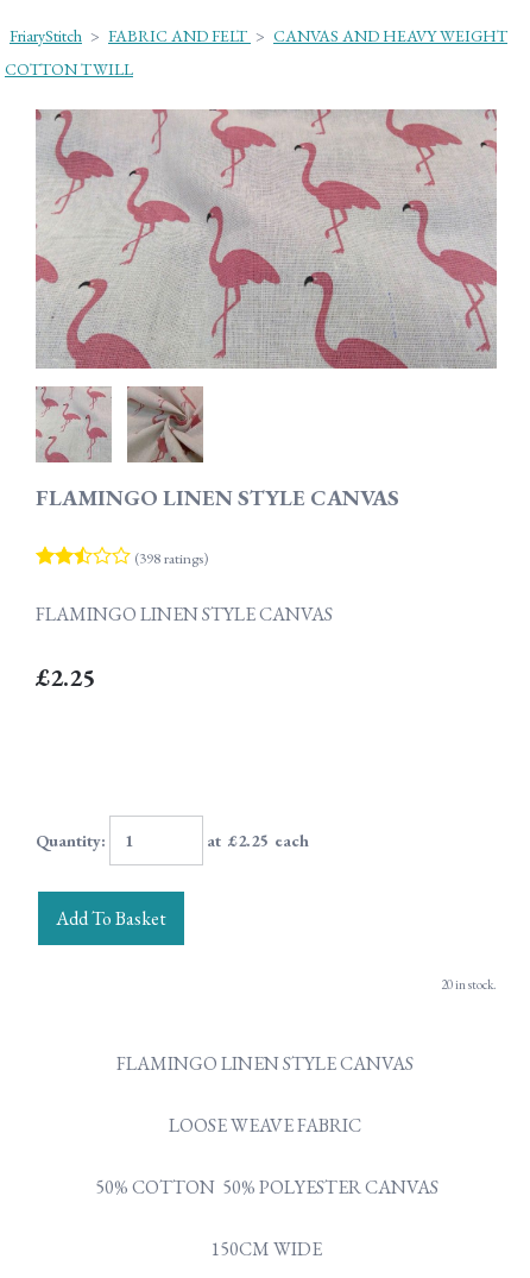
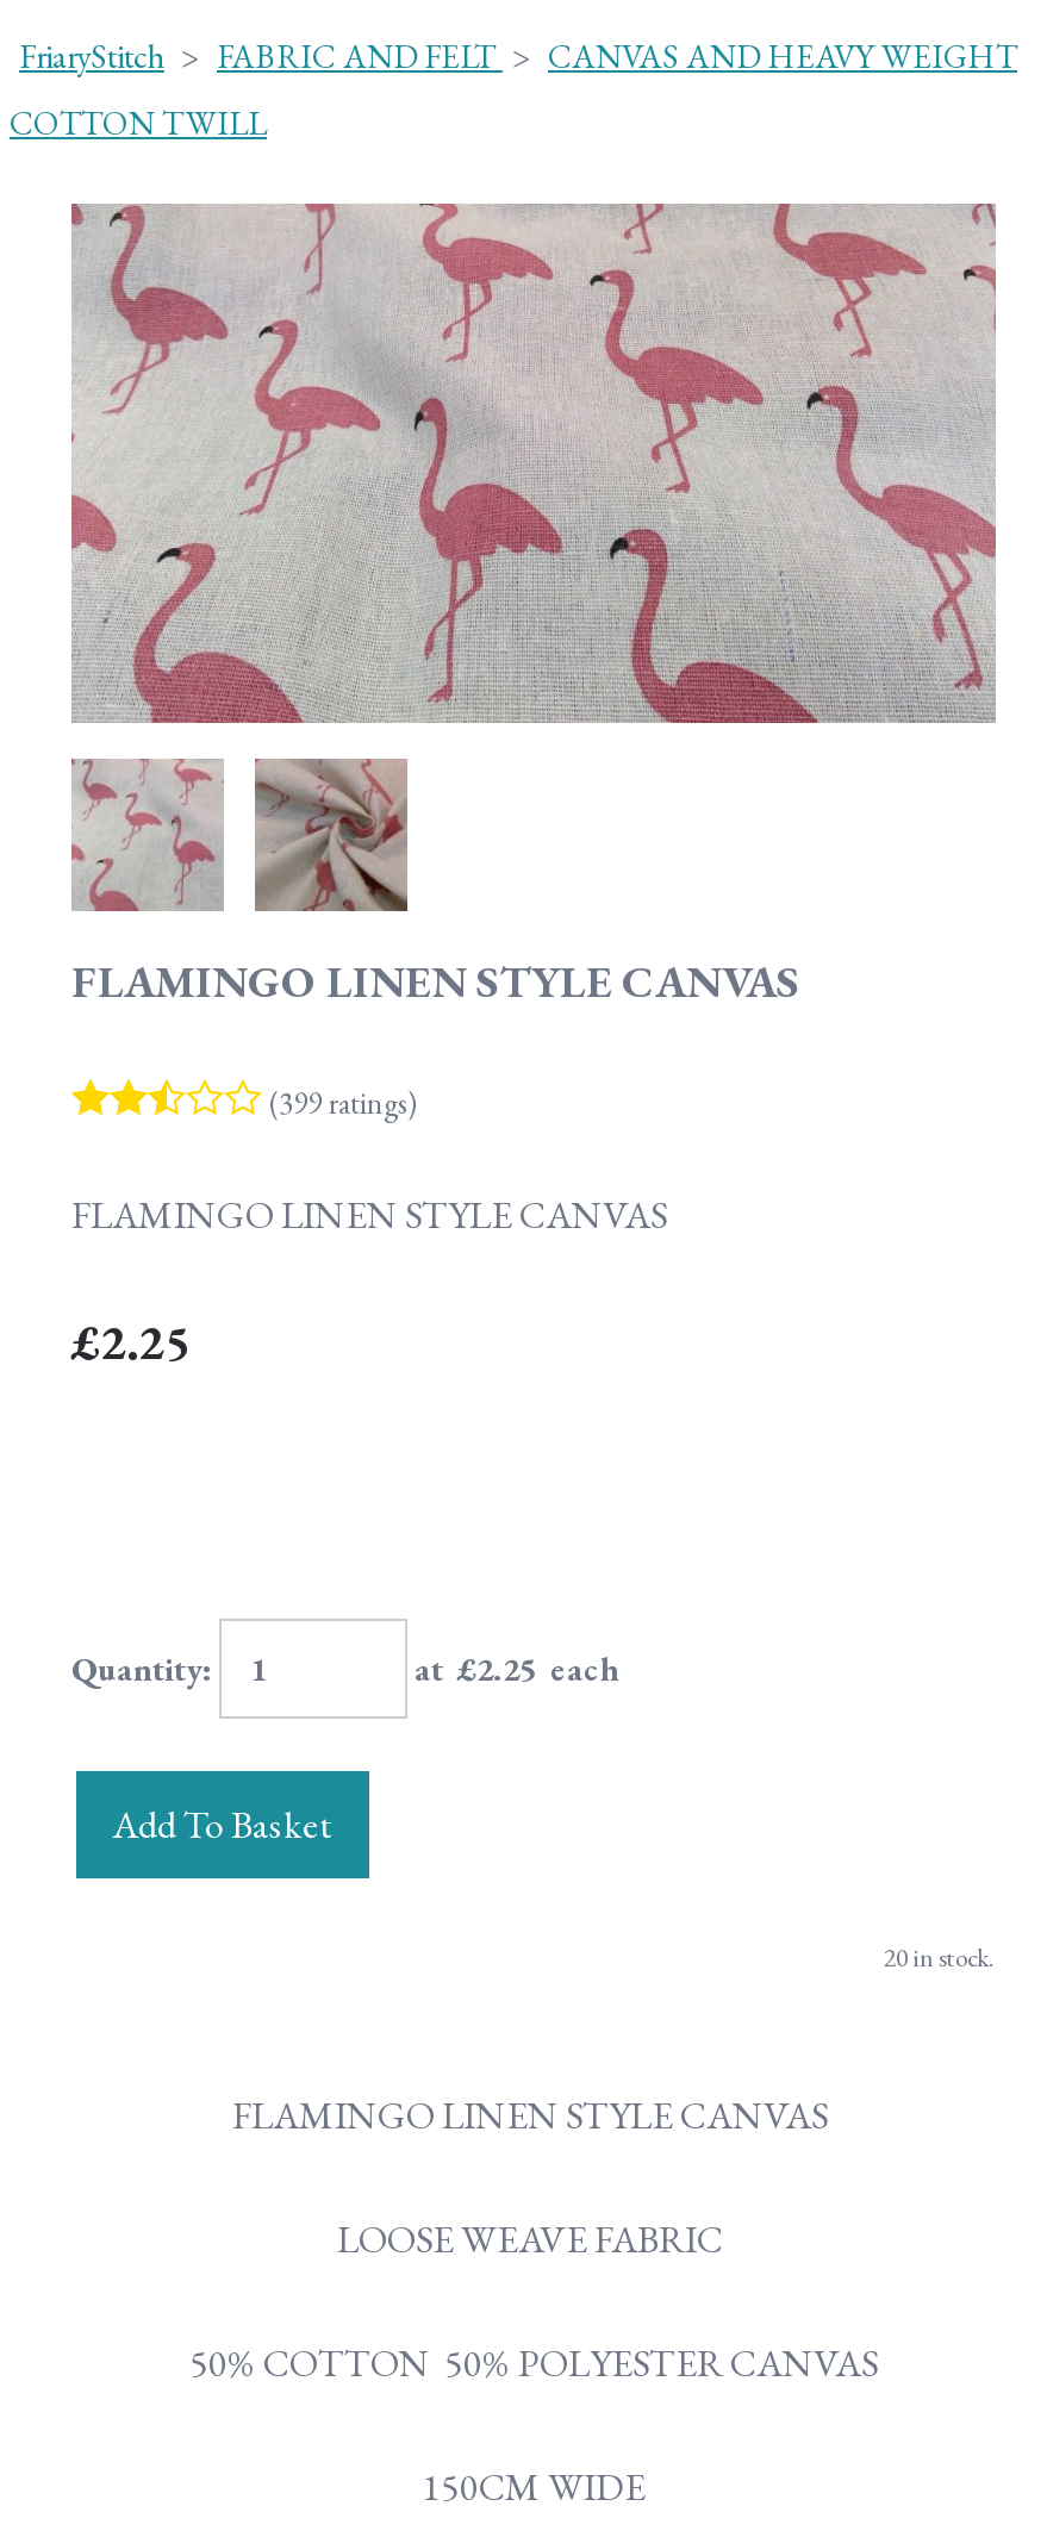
- (398 ratings)
+ (399 ratings)
